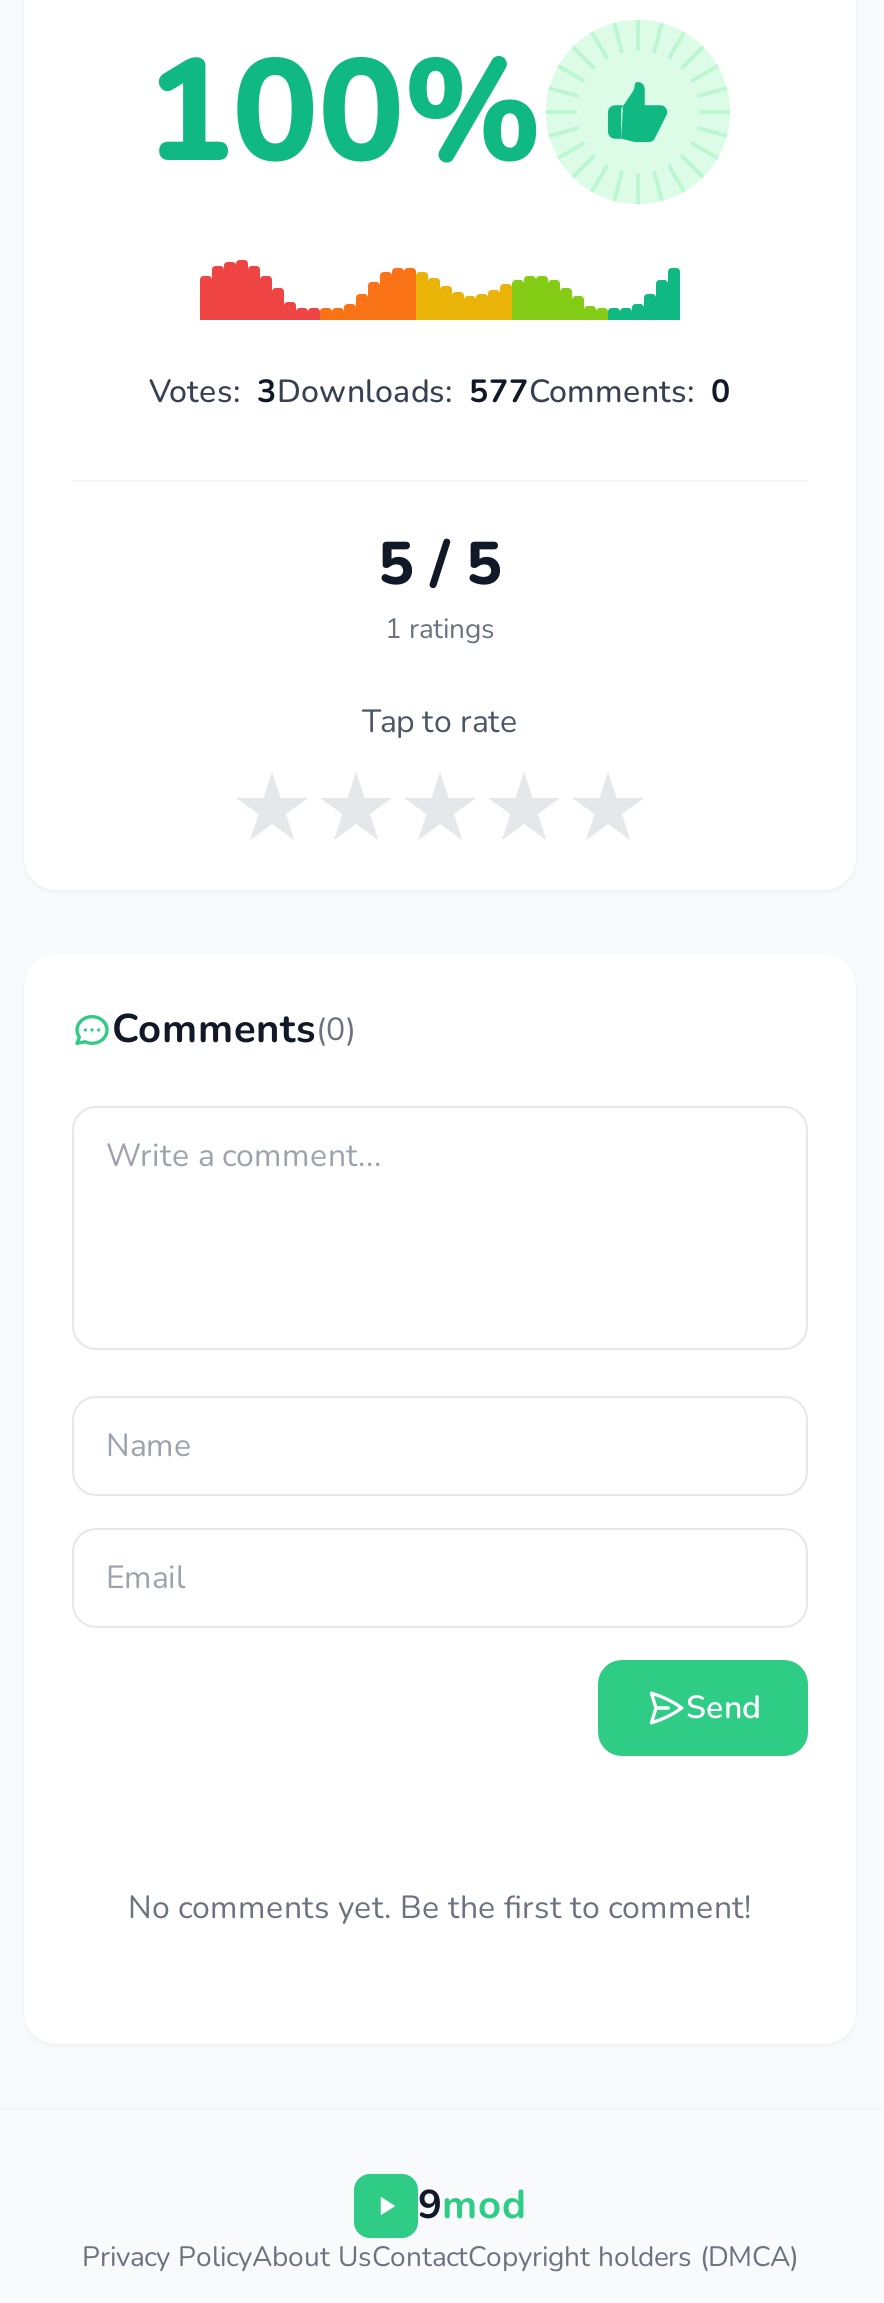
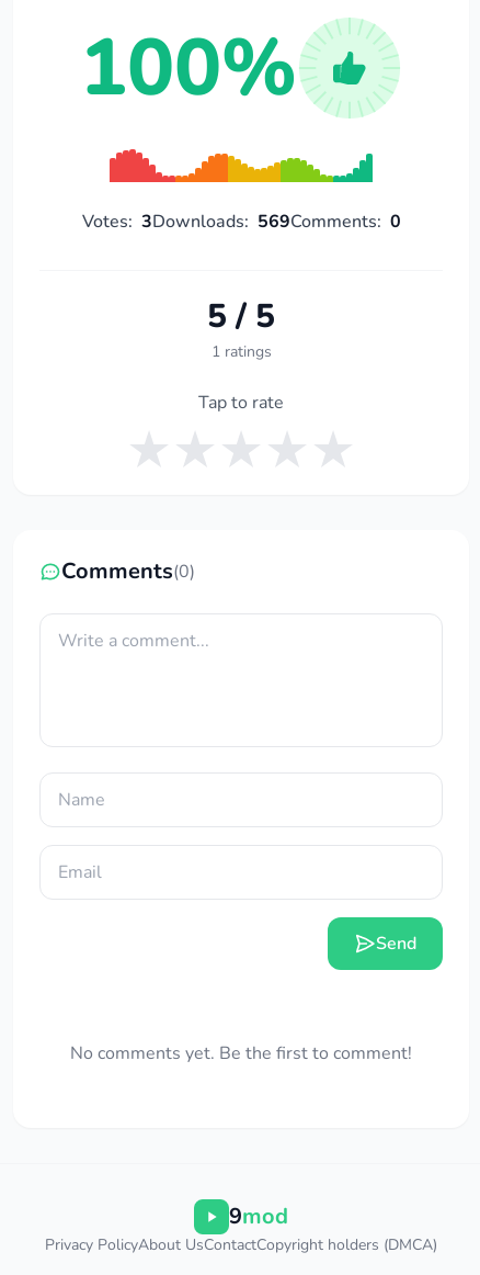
- Votes: 3Downloads: 577Comments: 0
+ Votes: 3Downloads: 569Comments: 0
